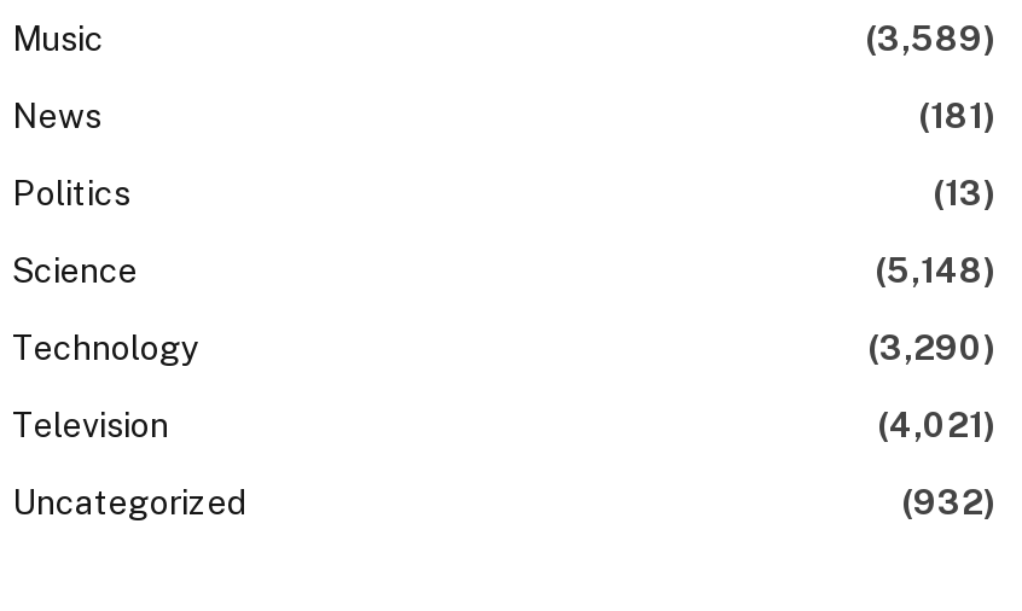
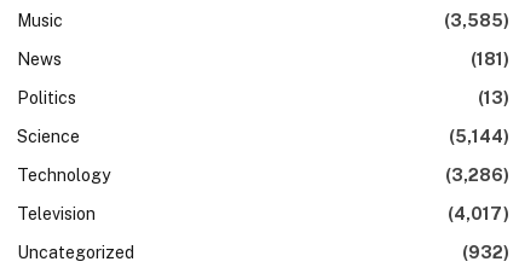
- (3,589)
+ (3,585)

- (5,148)
+ (5,144)

- (3,290)
+ (3,286)

- (4,021)
+ (4,017)
